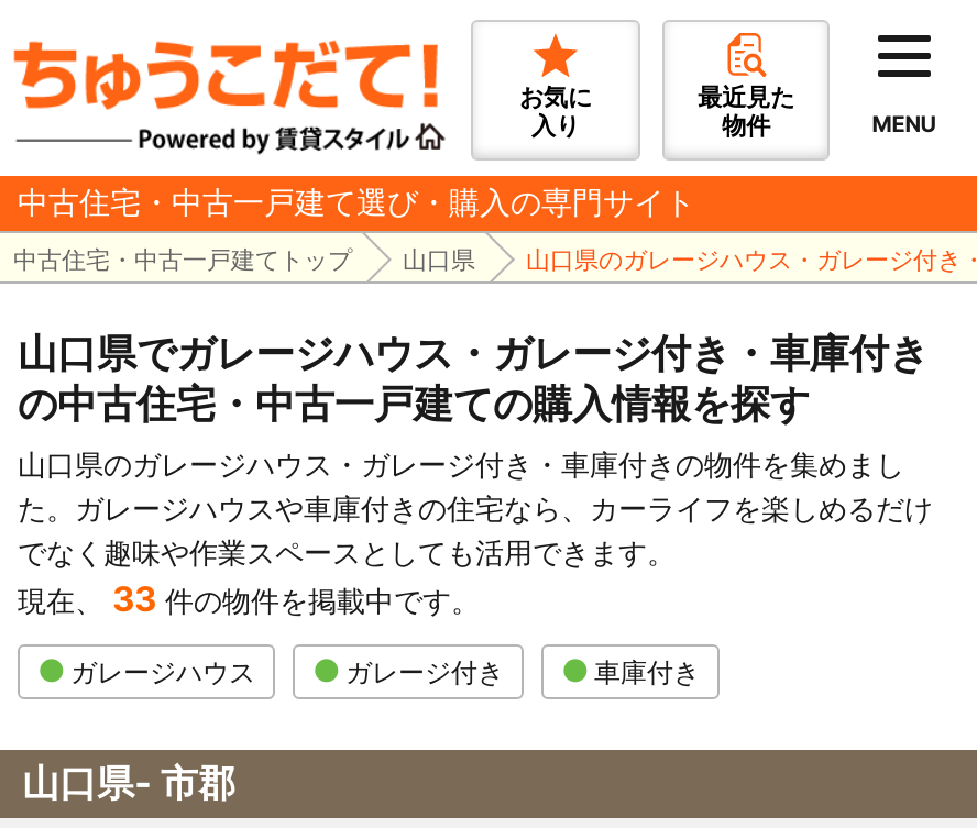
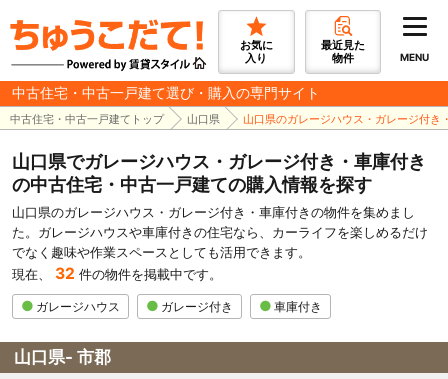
- 現在、33件の物件を掲載中です。
+ 現在、32件の物件を掲載中です。
